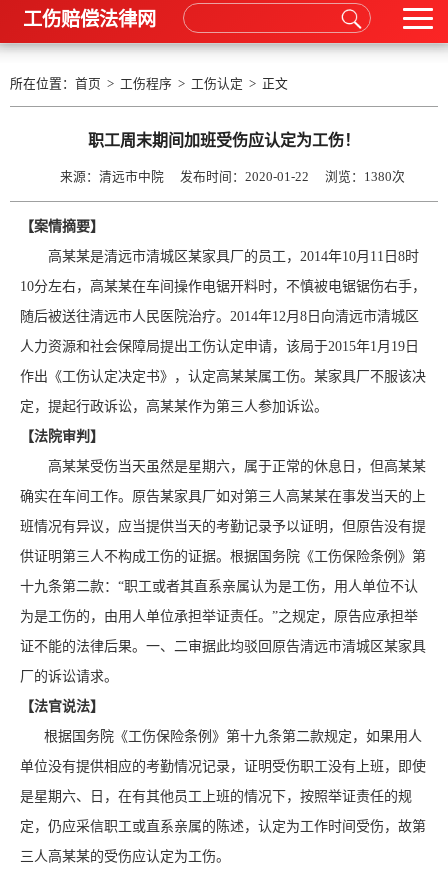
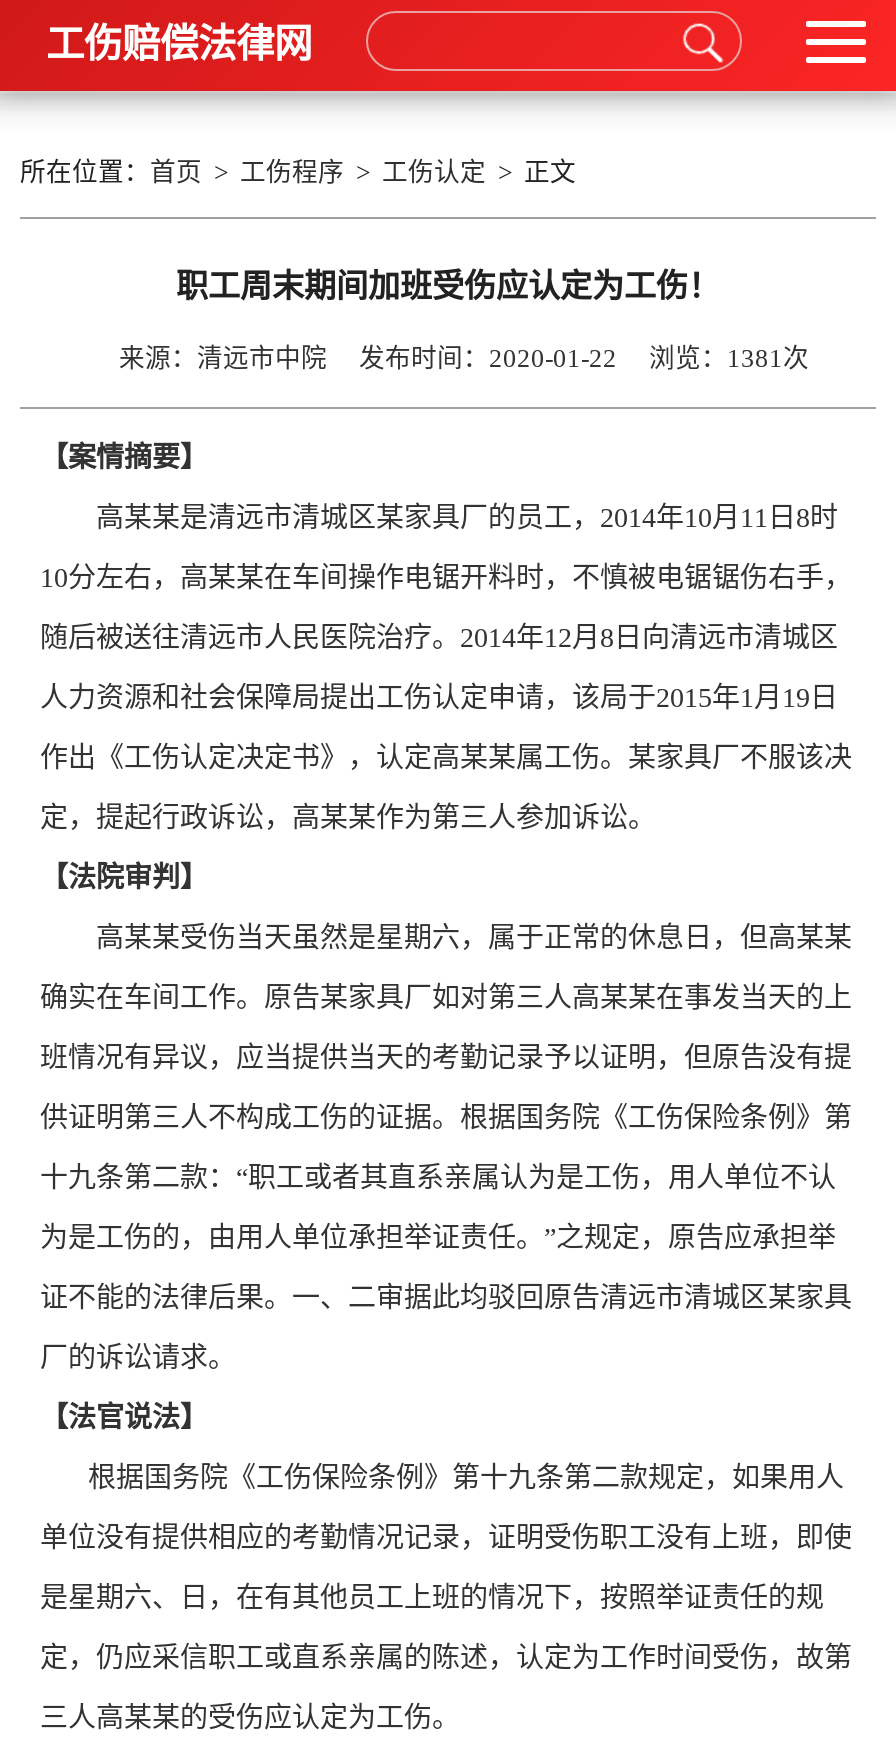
- 来源：清远市中院 发布时间：2020-01-22 浏览：1380次
+ 来源：清远市中院 发布时间：2020-01-22 浏览：1381次
